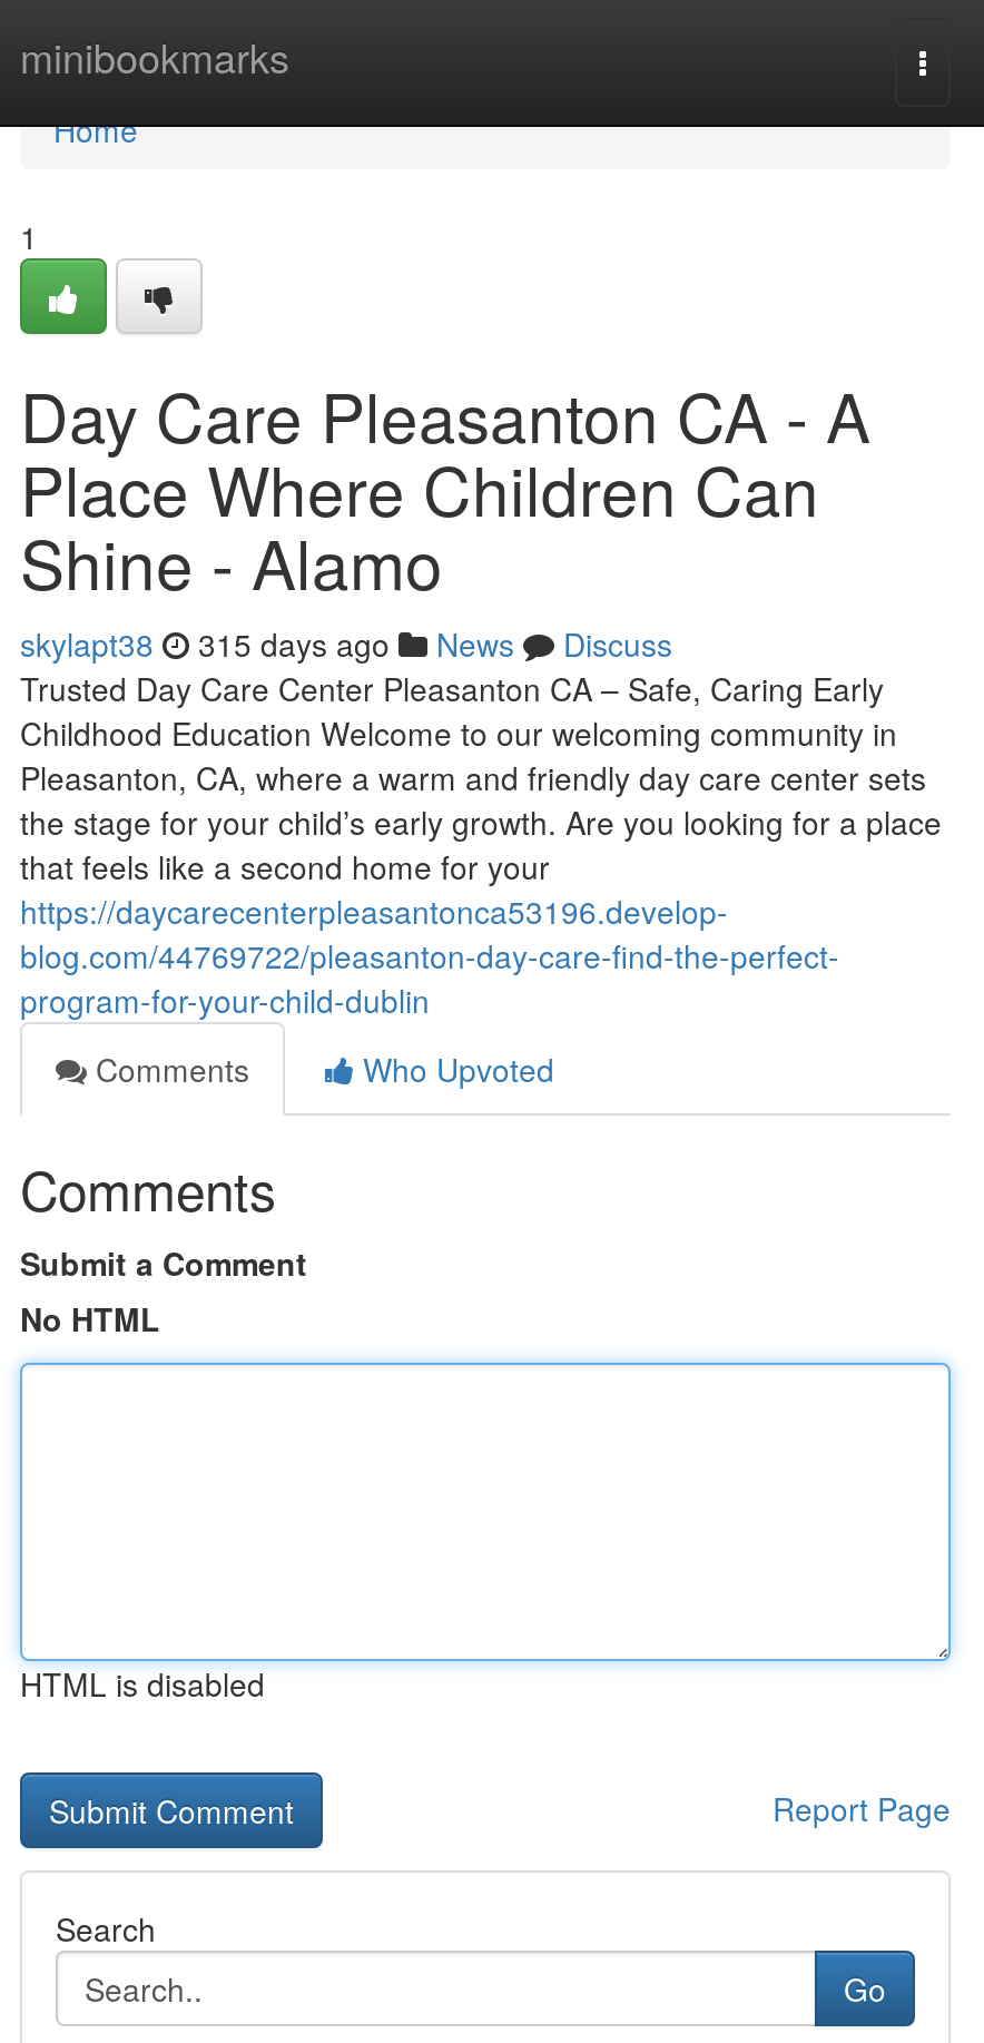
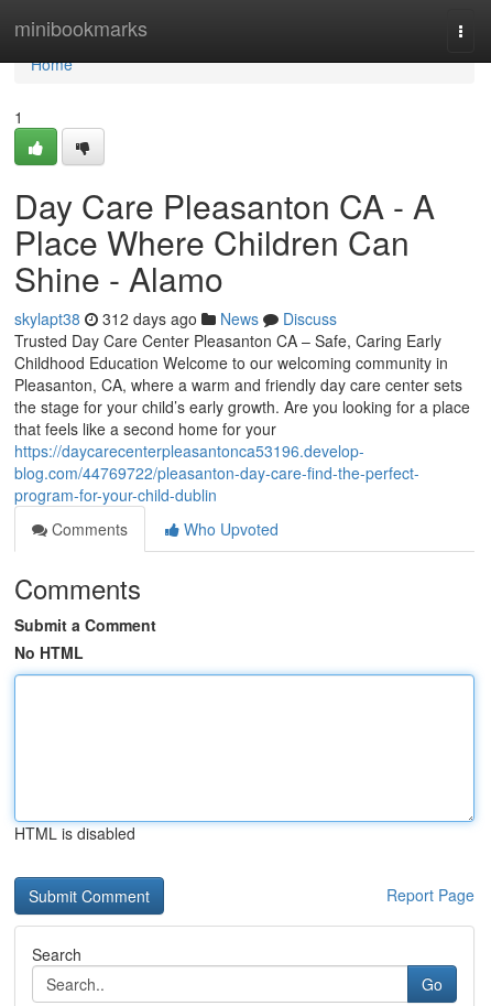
- skylapt38 315 days ago News Discuss
+ skylapt38 312 days ago News Discuss
